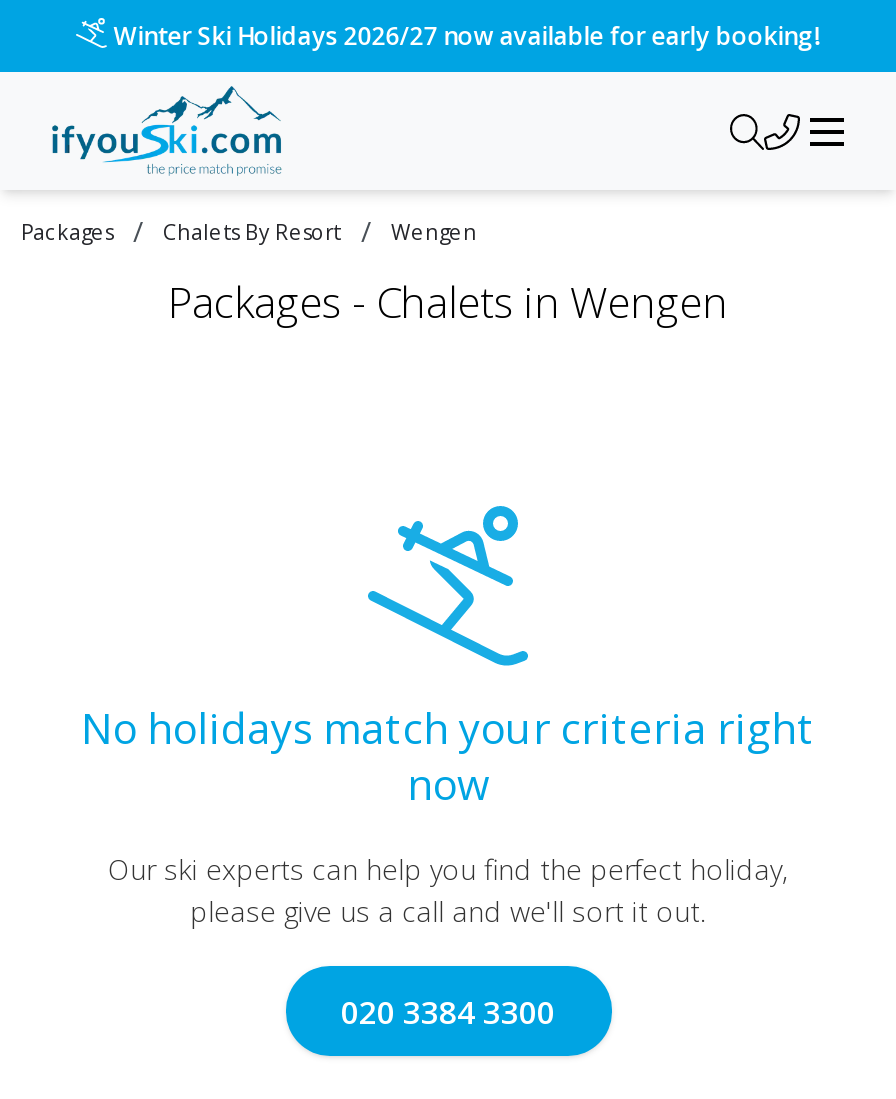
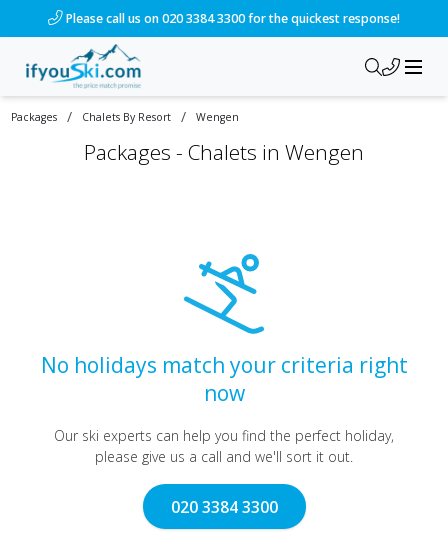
- Winter Ski Holidays 2026/27 now available for early booking!
+ Please call us on 020 3384 3300 for the quickest response!
